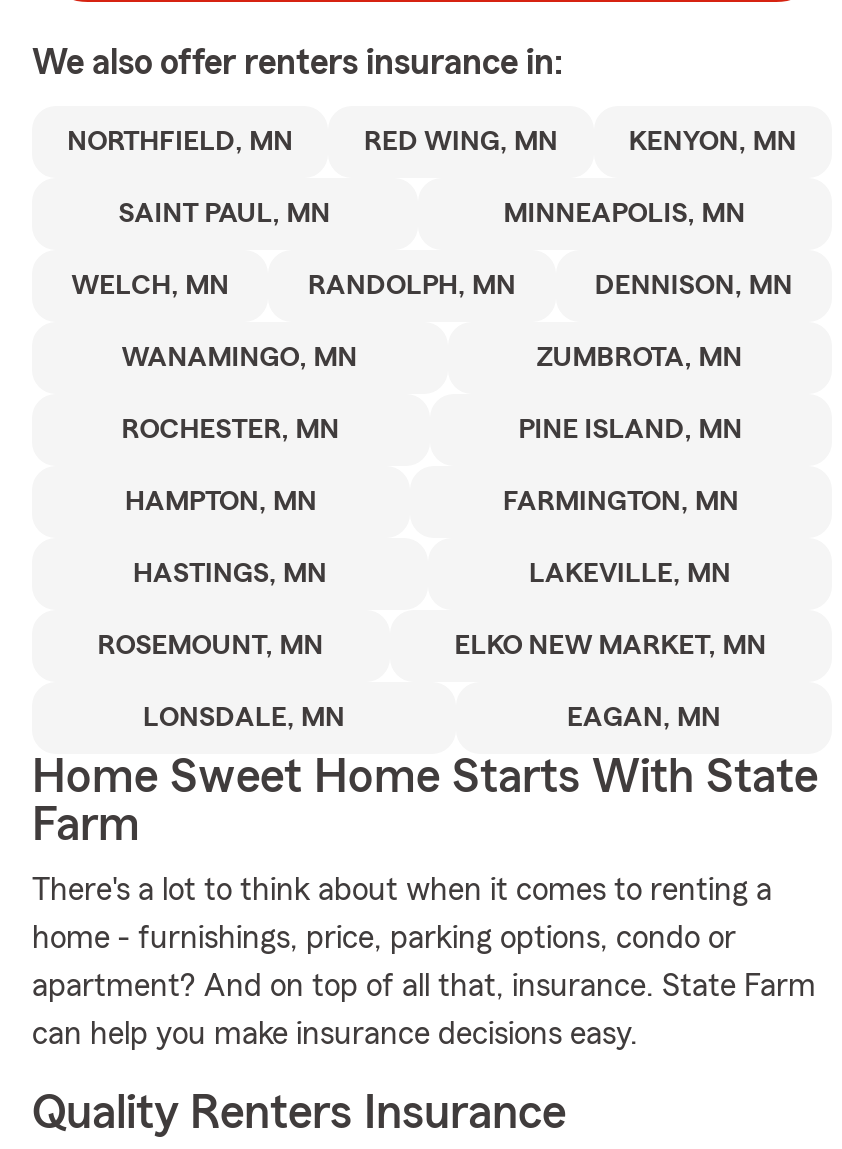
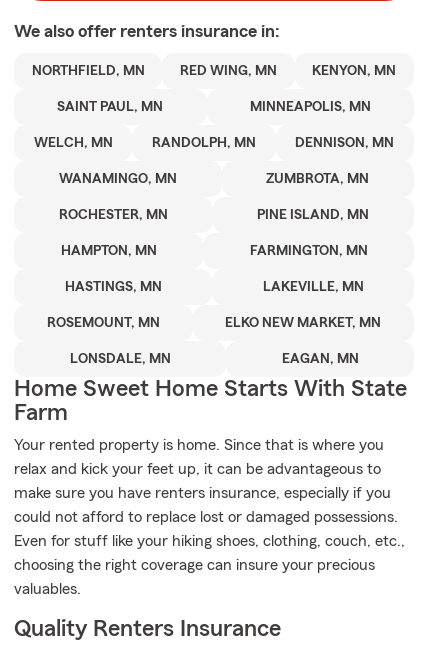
- There's a lot to think about when it comes to renting a
- home - furnishings, price, parking options, condo or
- apartment? And on top of all that, insurance. State Farm
- can help you make insurance decisions easy.
+ Your rented property is home. Since that is where you
+ relax and kick your feet up, it can be advantageous to
+ make sure you have renters insurance, especially if you
+ could not afford to replace lost or damaged possessions.
+ Even for stuff like your hiking shoes, clothing, couch, etc.,
+ choosing the right coverage can insure your precious
+ valuables.
